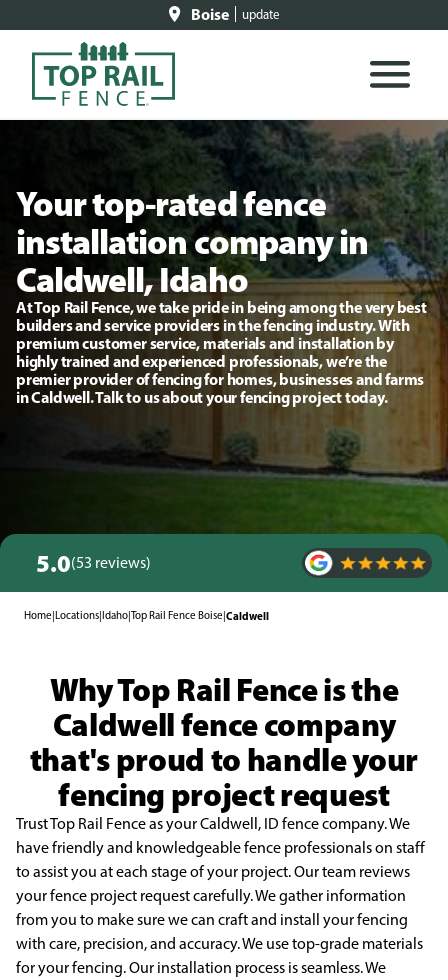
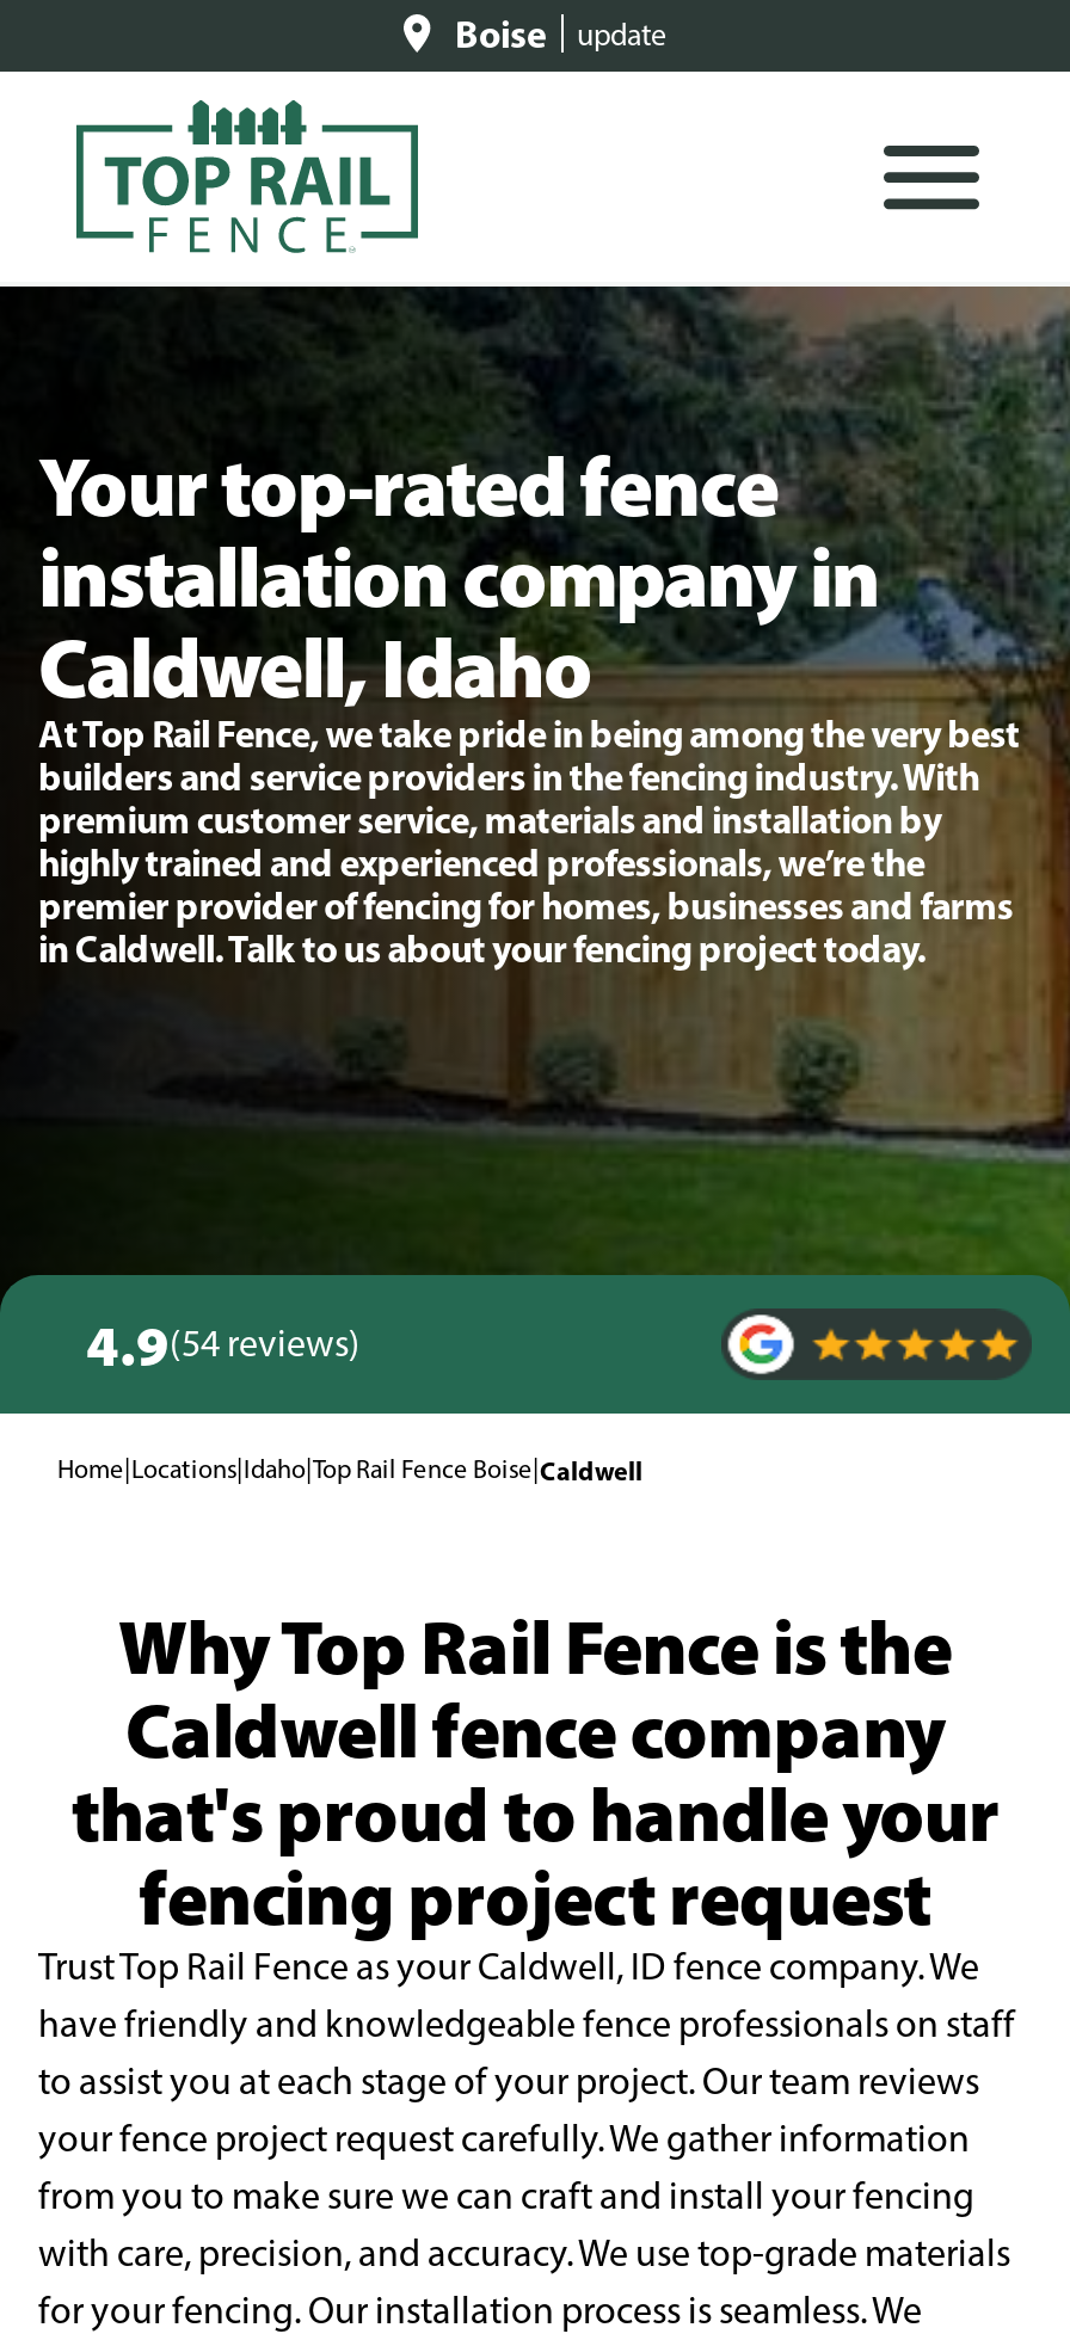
- 5.0(53 reviews)
+ 4.9(54 reviews)
